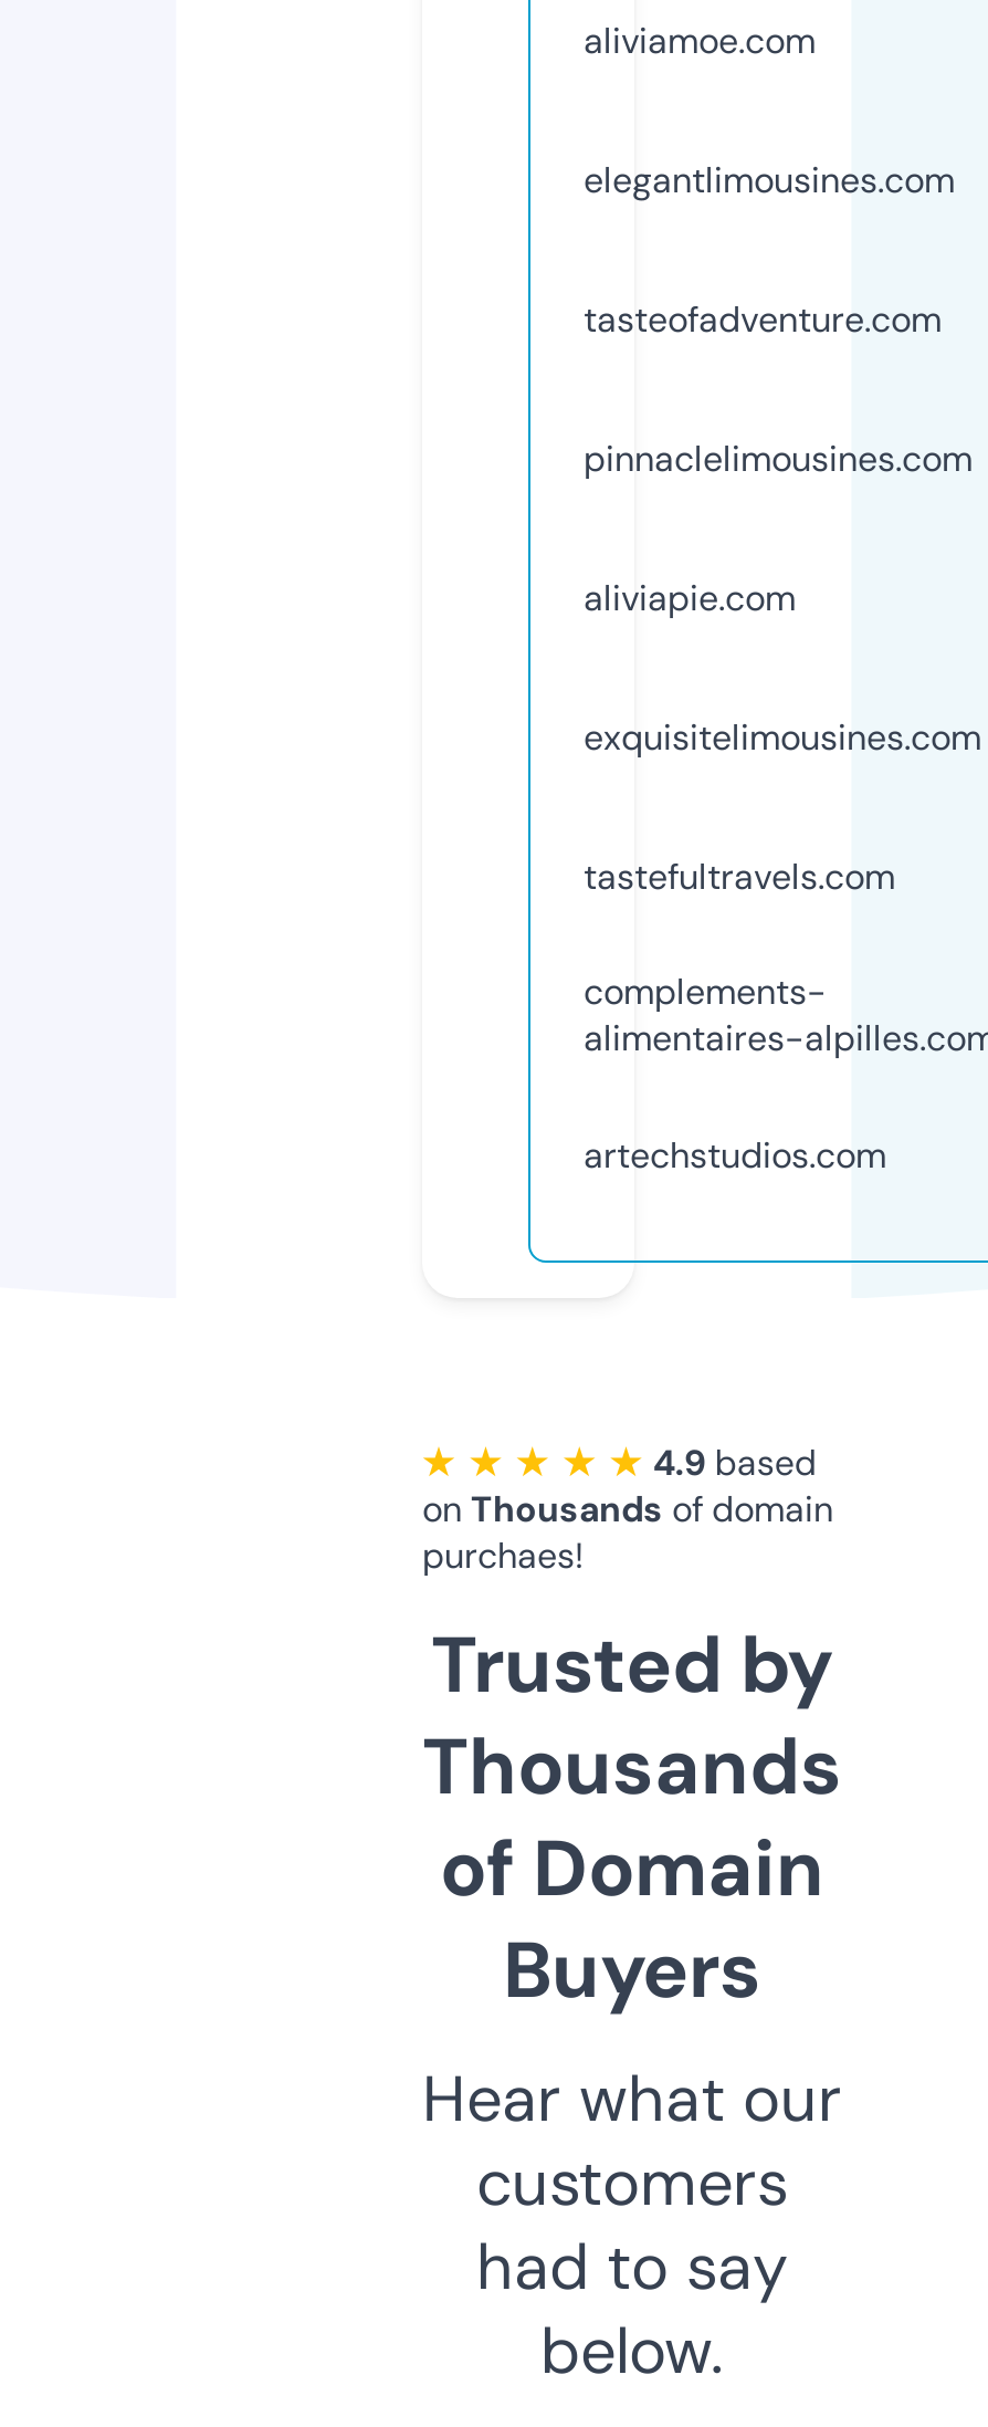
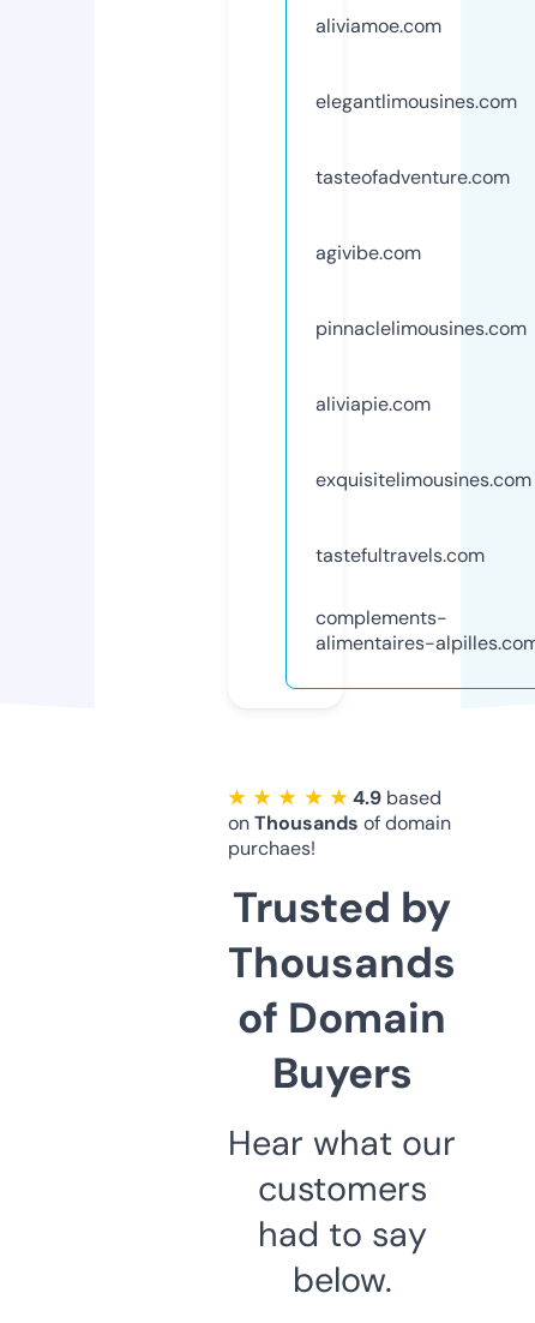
+ agivibe.com

moved down: pinnaclelimousines.com | aliviapie.com | exquisitelimousines.com | tastefultravels.com | complements-

- artechstudios.com
